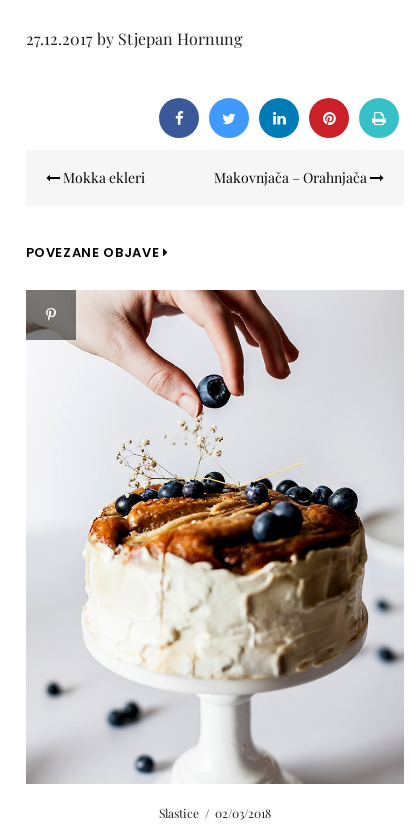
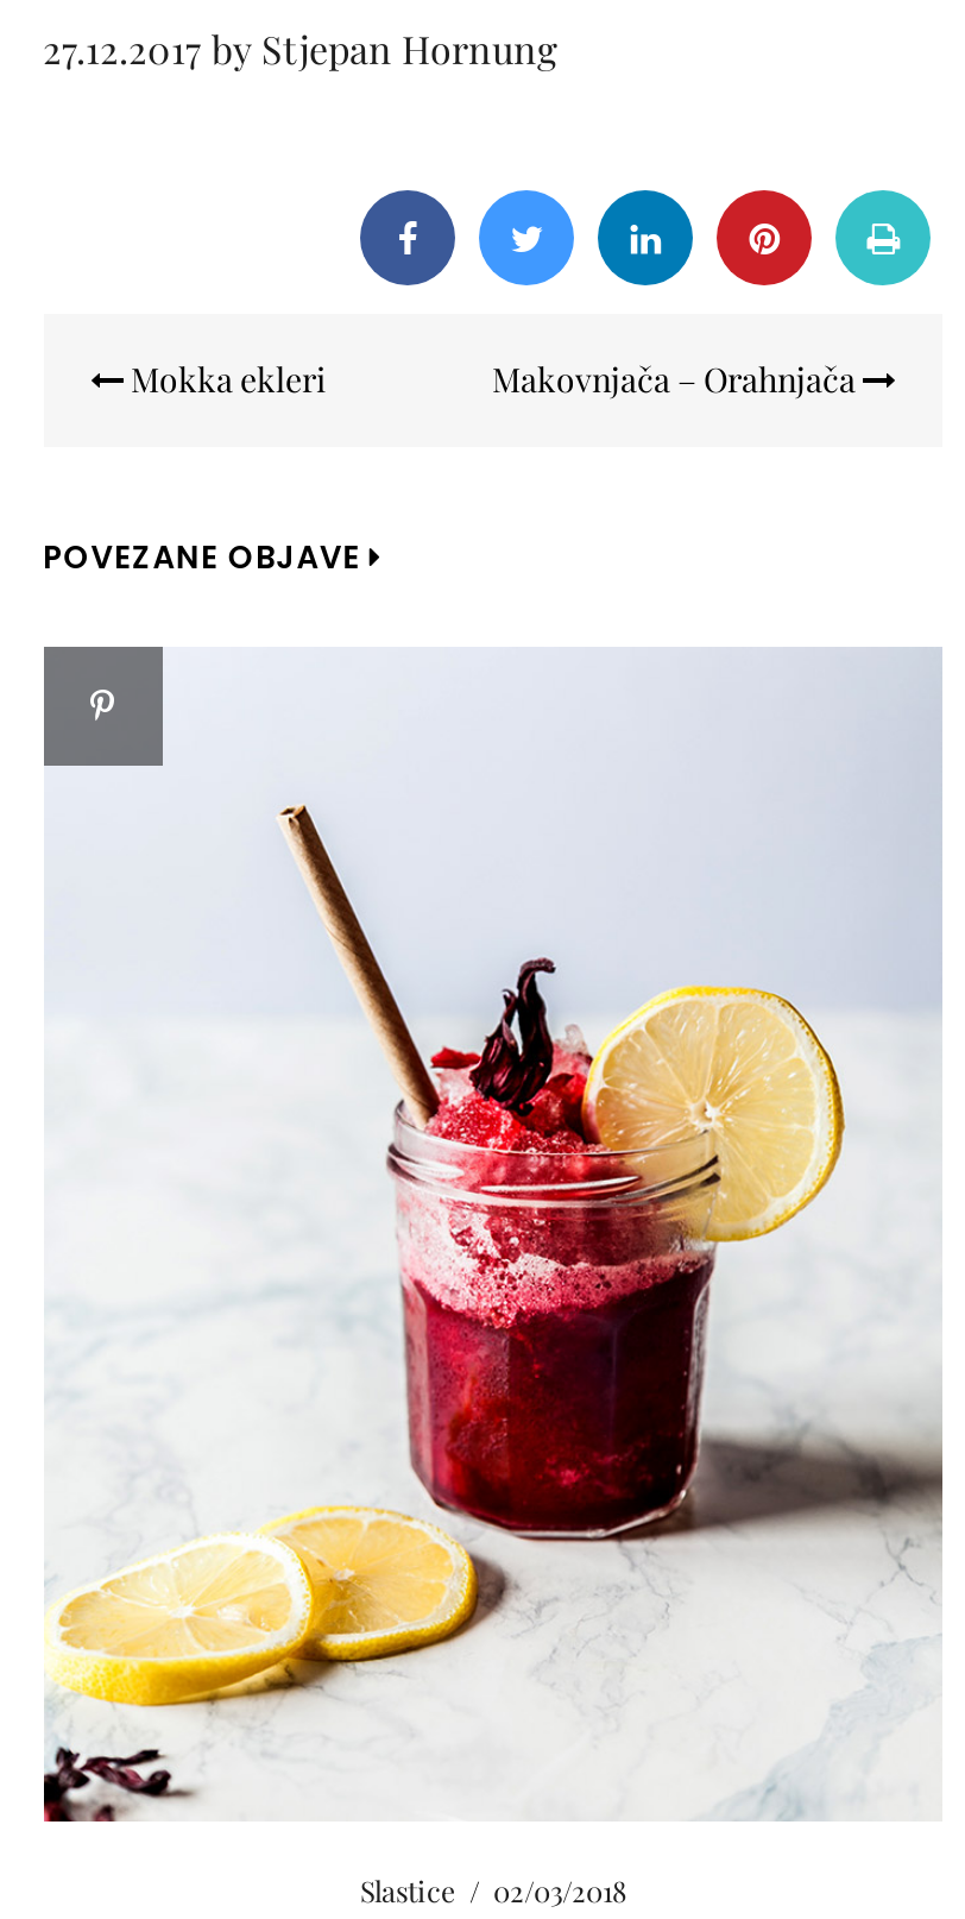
- [image]
+ [image]
